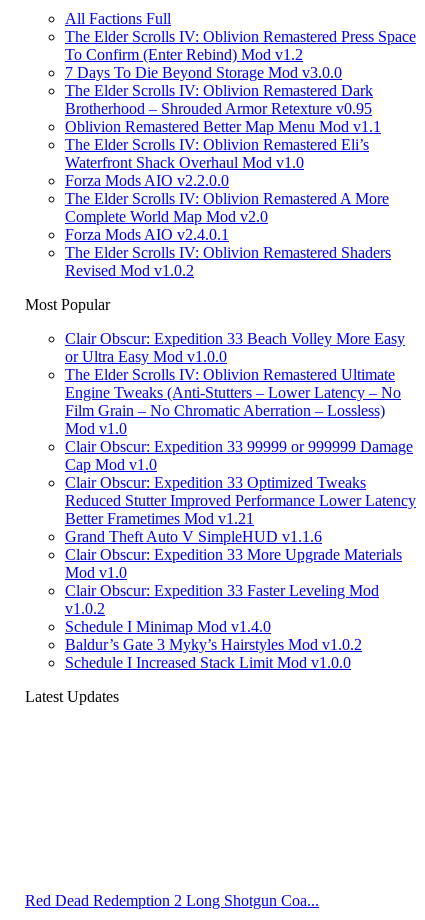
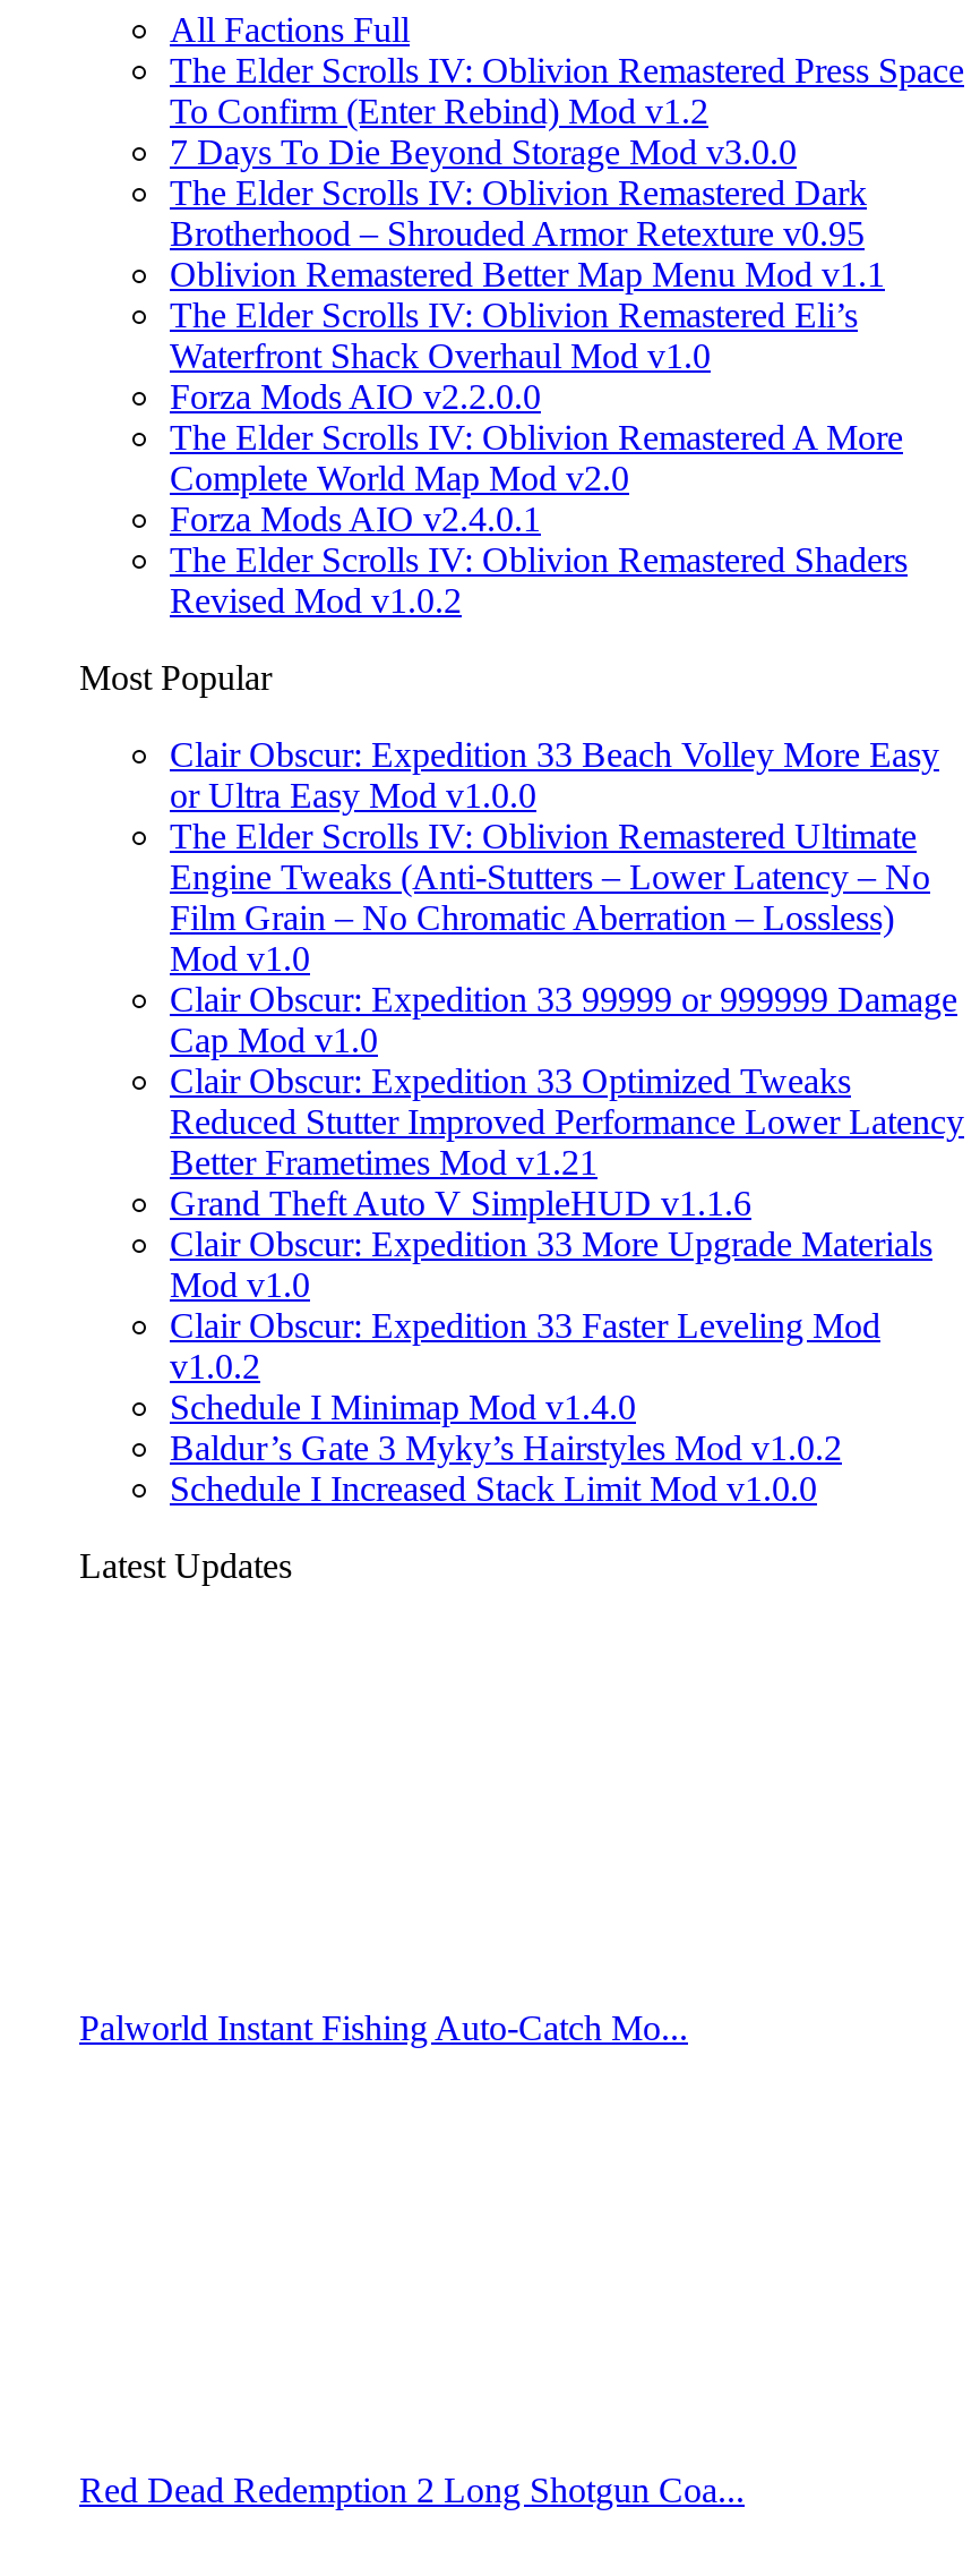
+ Palworld Instant Fishing Auto-Catch Mo...
